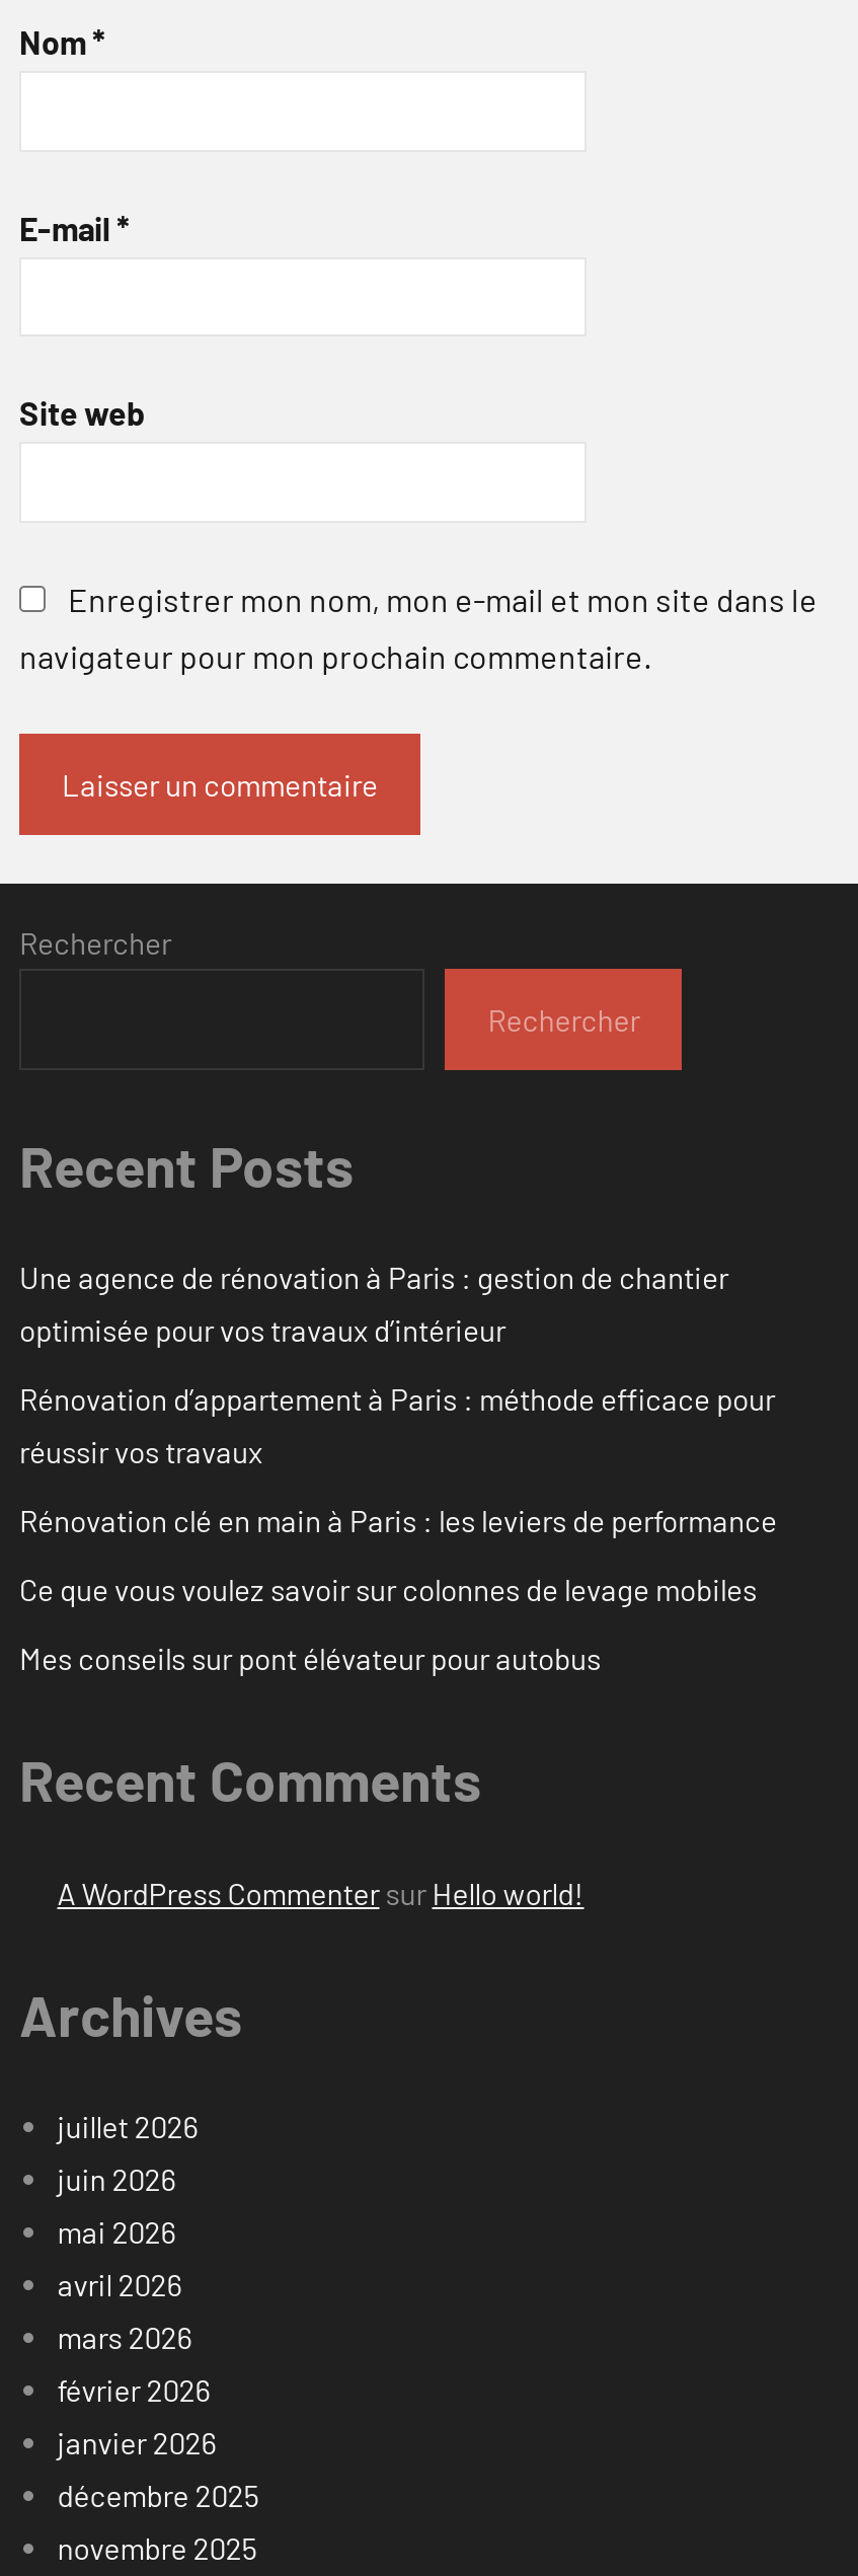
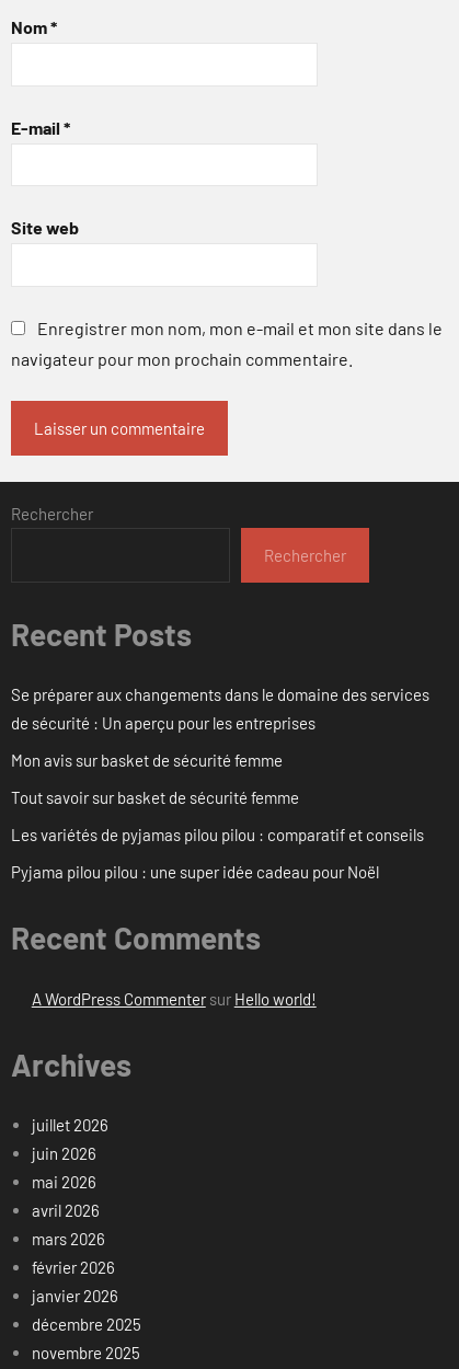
- Une agence de rénovation à Paris : gestion de chantier
- optimisée pour vos travaux d’intérieur
+ Se préparer aux changements dans le domaine des services
+ de sécurité : Un aperçu pour les entreprises

- Rénovation d’appartement à Paris : méthode efficace pour
- réussir vos travaux
+ Mon avis sur basket de sécurité femme

- Rénovation clé en main à Paris : les leviers de performance
+ Tout savoir sur basket de sécurité femme

- Ce que vous voulez savoir sur colonnes de levage mobiles
+ Les variétés de pyjamas pilou pilou : comparatif et conseils

- Mes conseils sur pont élévateur pour autobus
+ Pyjama pilou pilou : une super idée cadeau pour Noël
